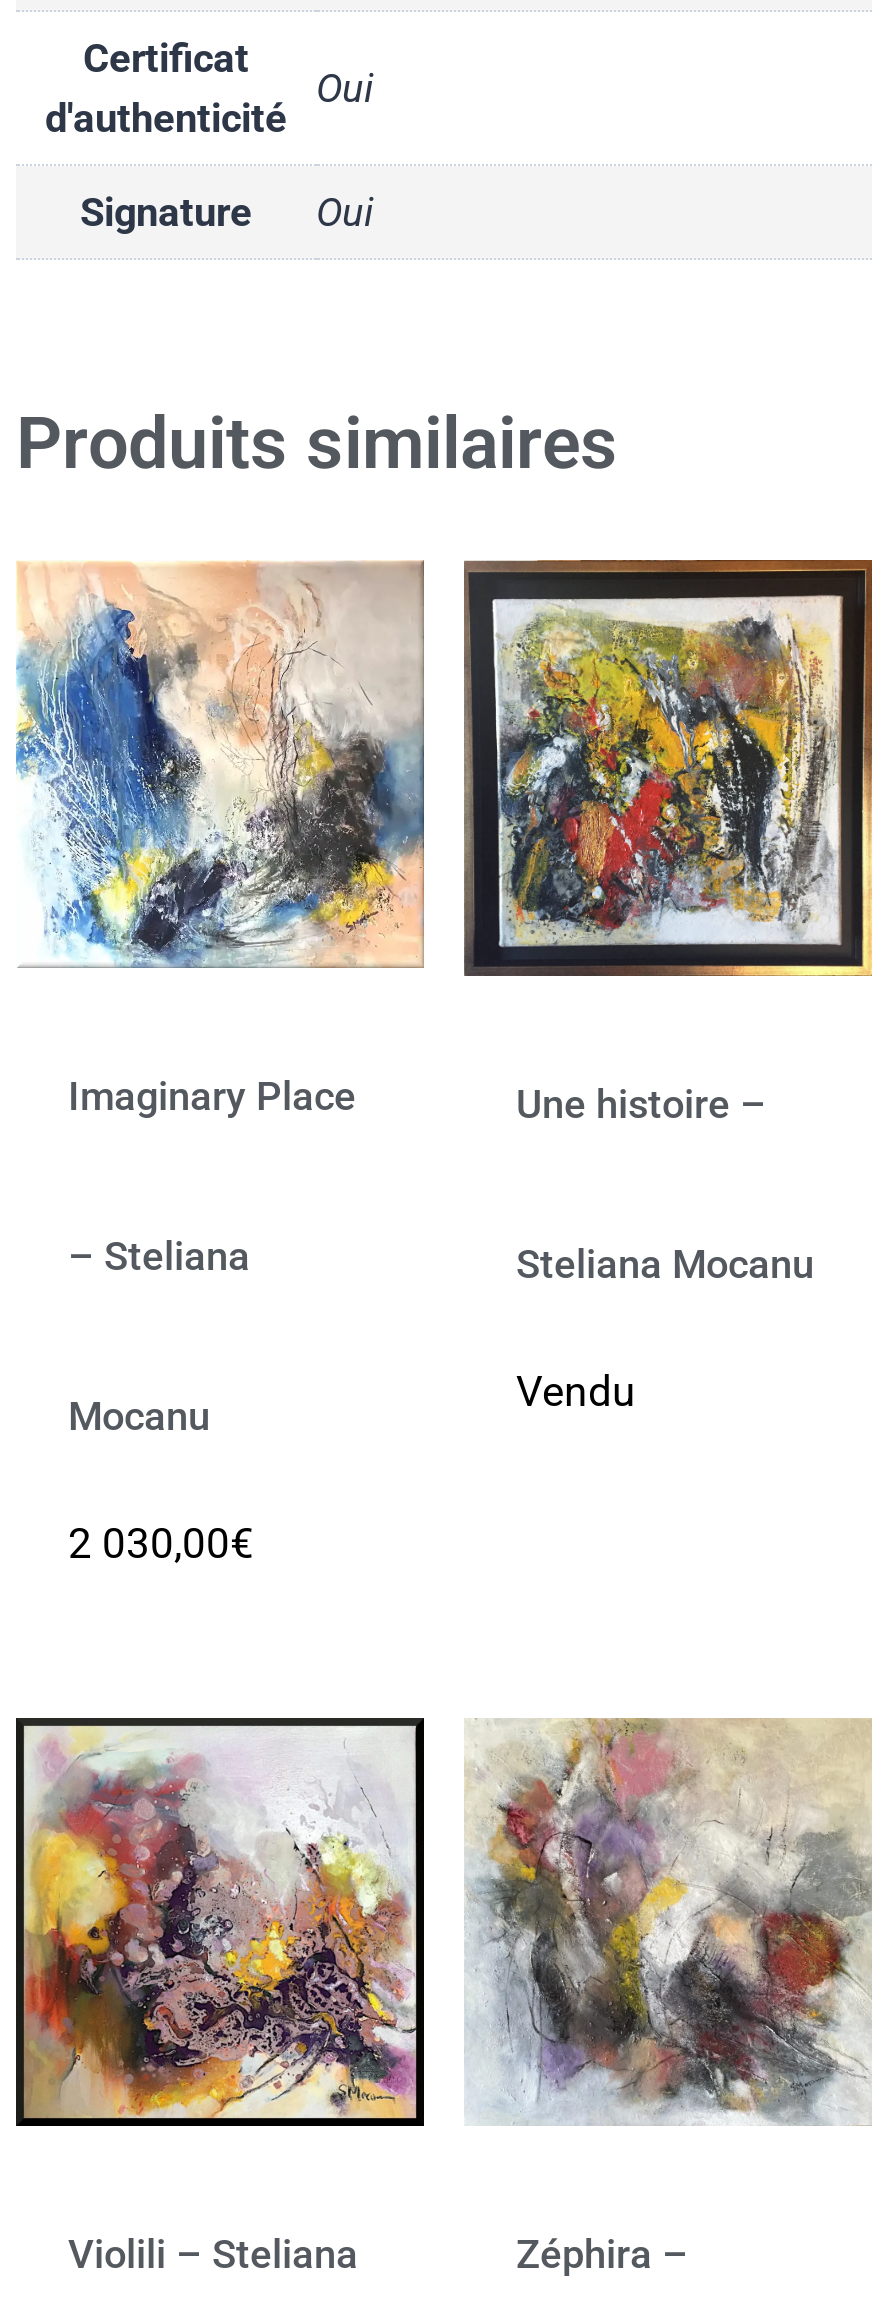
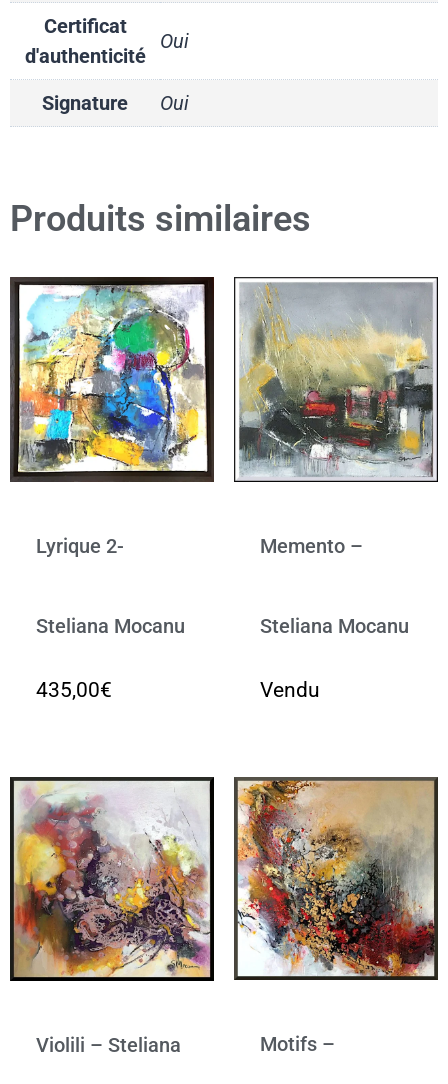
- [image]
+ [image]

- [image]
+ [image]

- Imaginary Place
- – Steliana
- Mocanu
- 2 030,00€
+ Lyrique 2-
+ Steliana Mocanu
+ 435,00€

- Une histoire –
+ Memento –

- [image]
+ [image]

- Zéphira –
+ Motifs –
